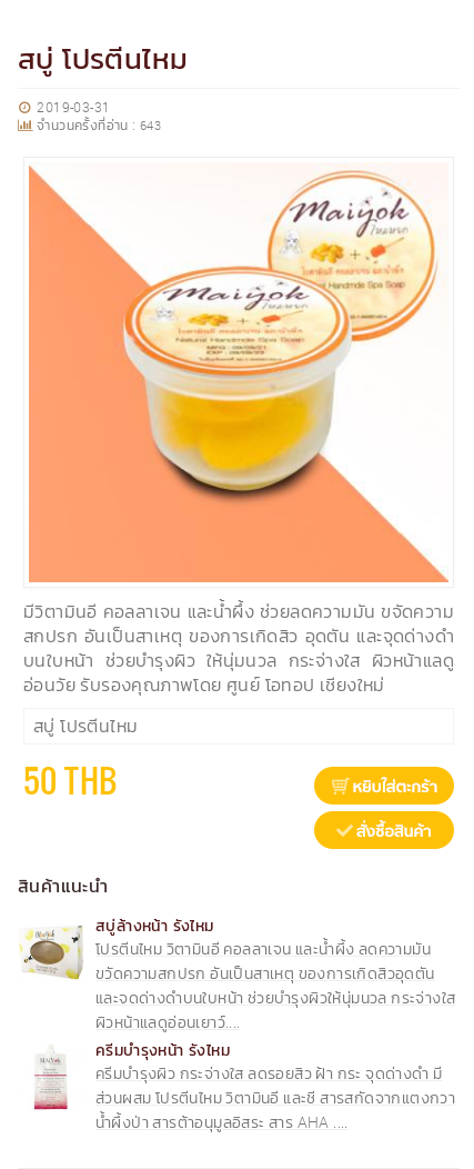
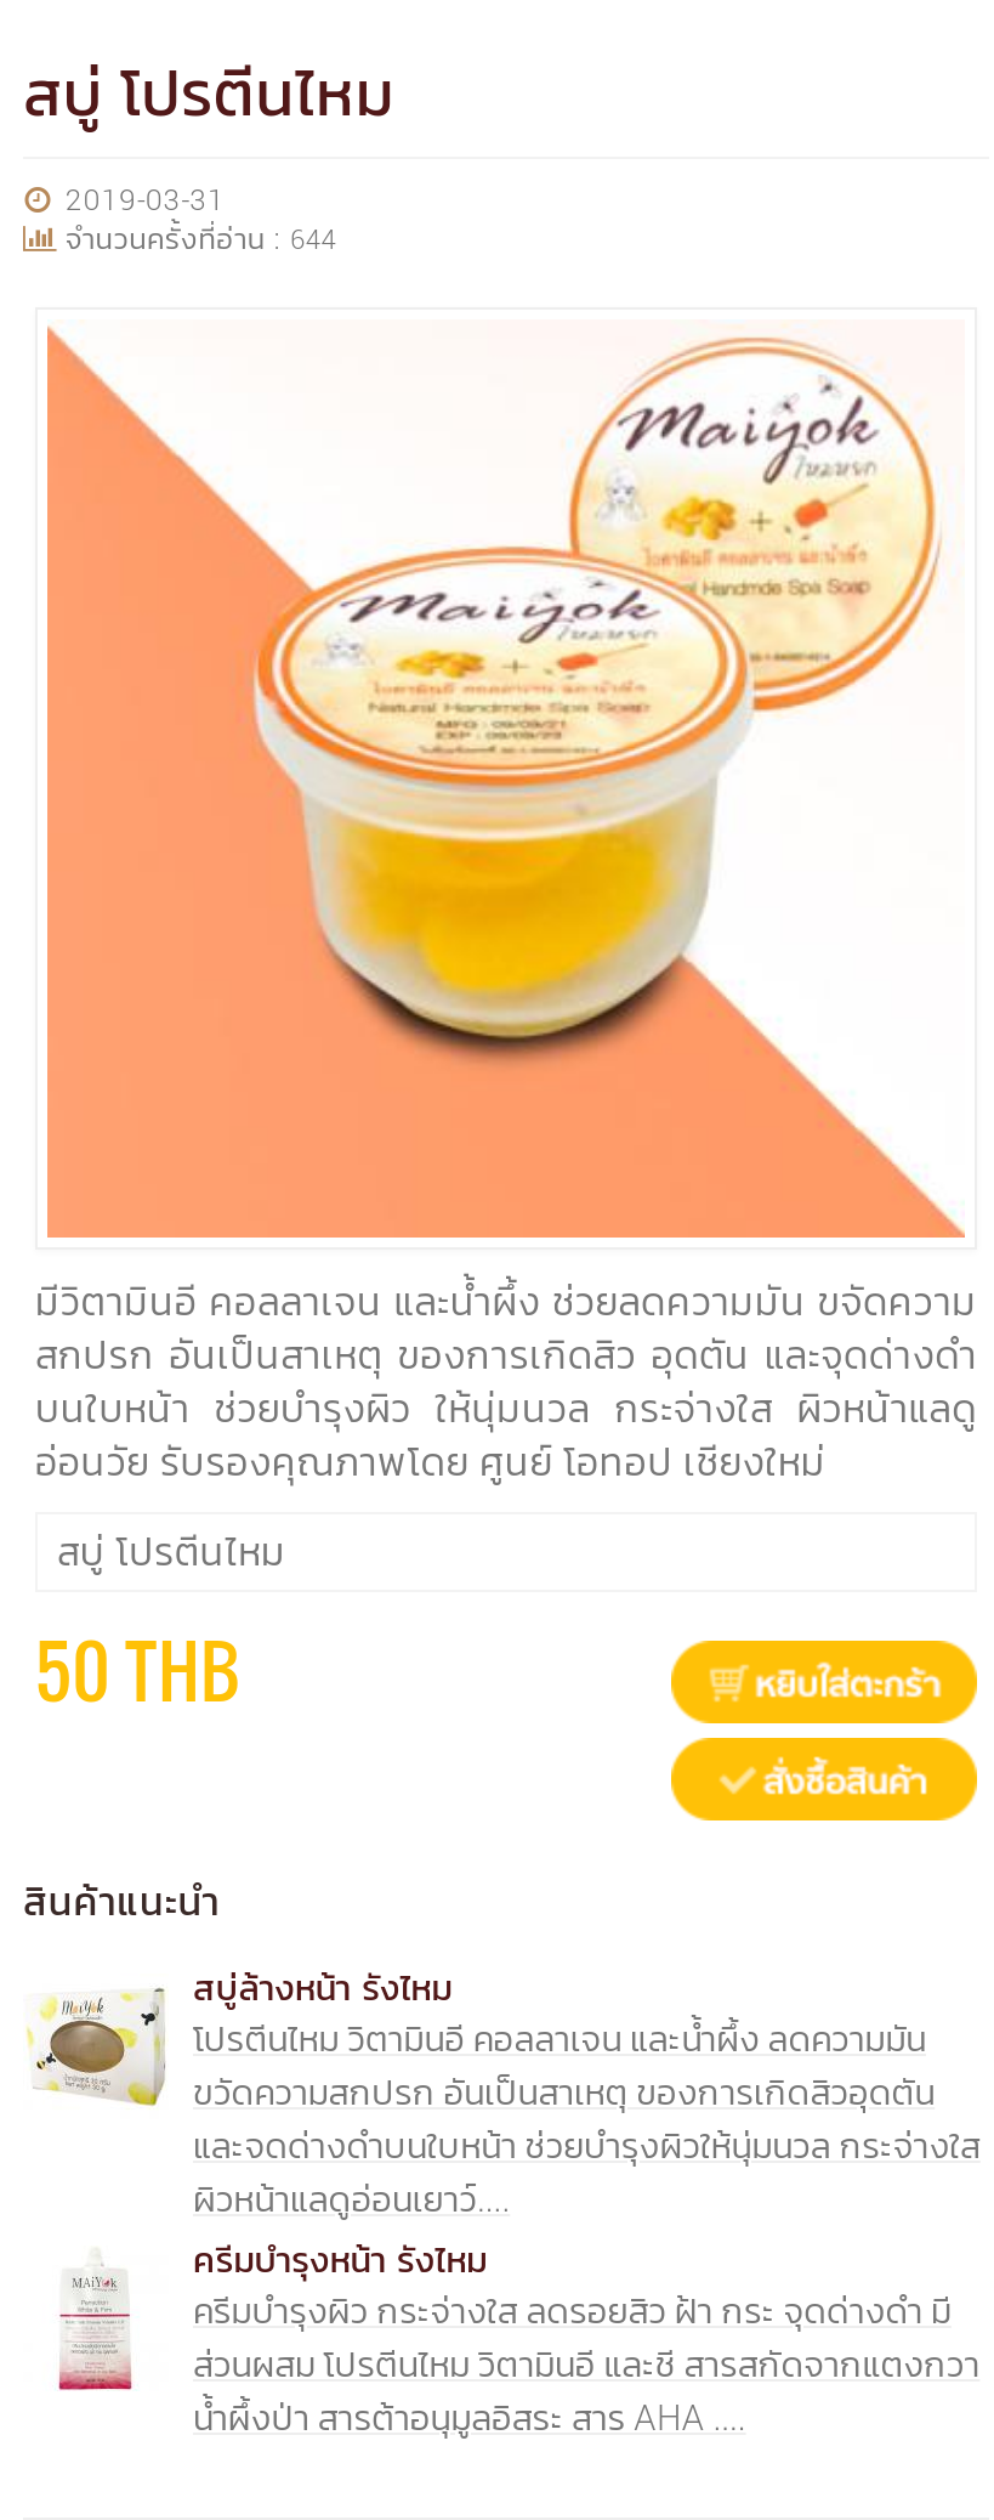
- จำนวนครั้งที่อ่าน : 643
+ จำนวนครั้งที่อ่าน : 644
